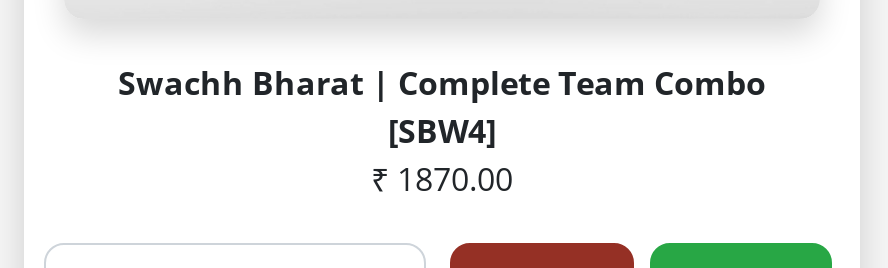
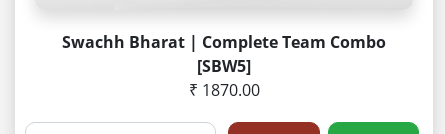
- [SBW4]
+ [SBW5]
